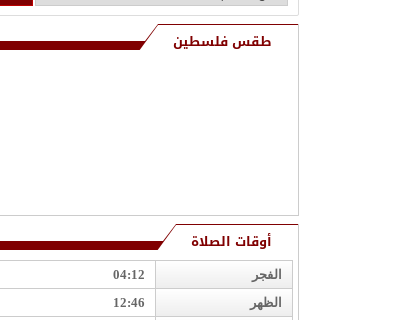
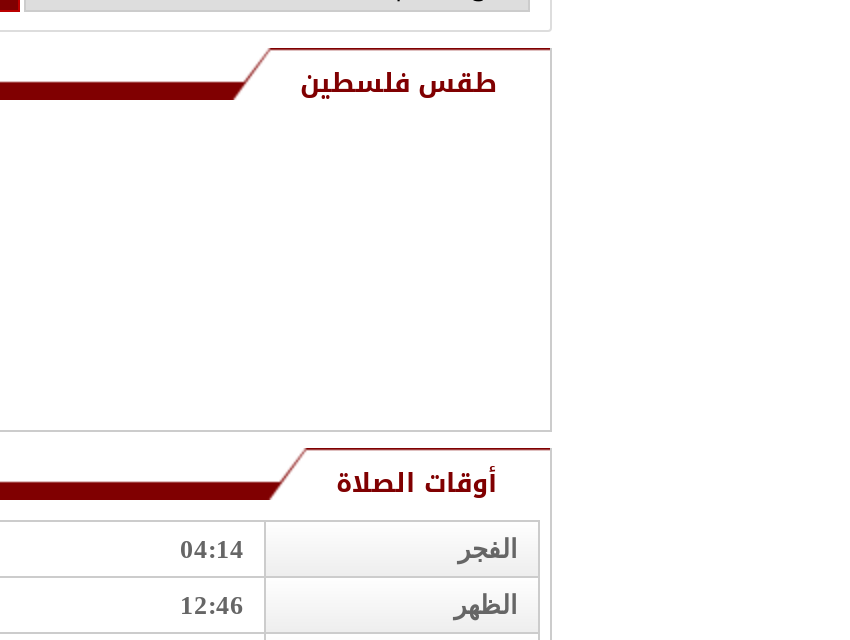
- 04:12
+ 04:14
